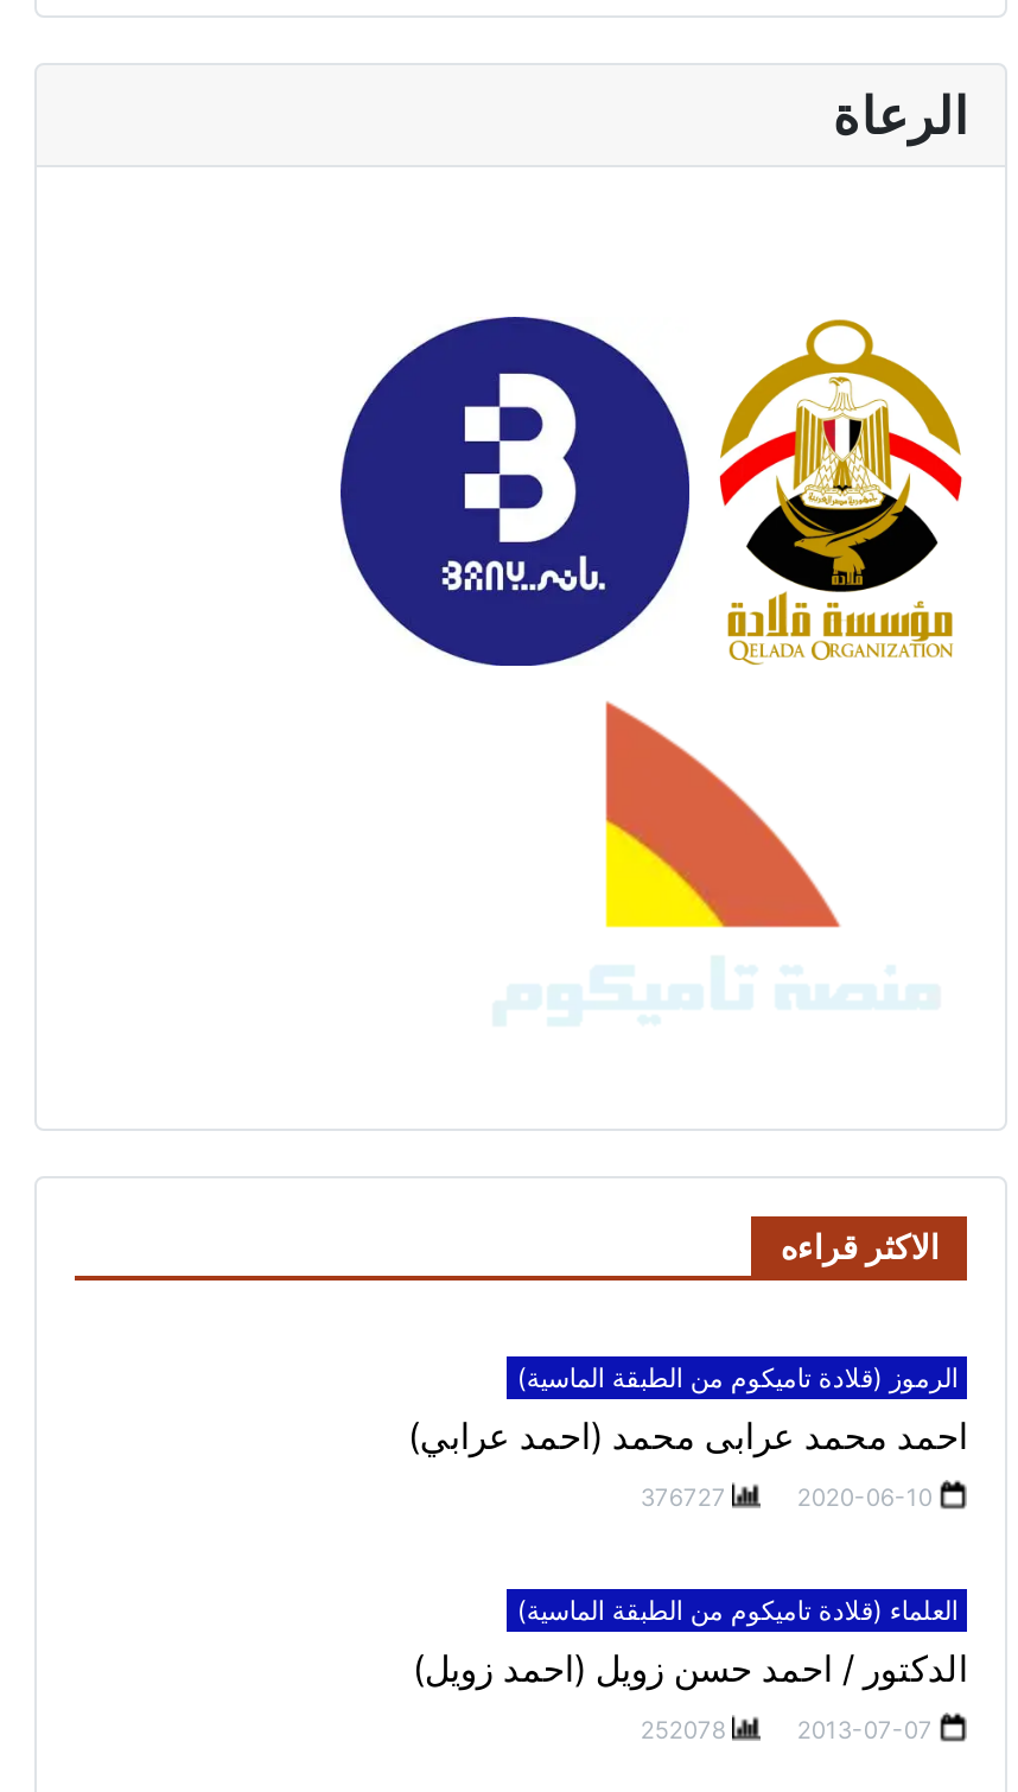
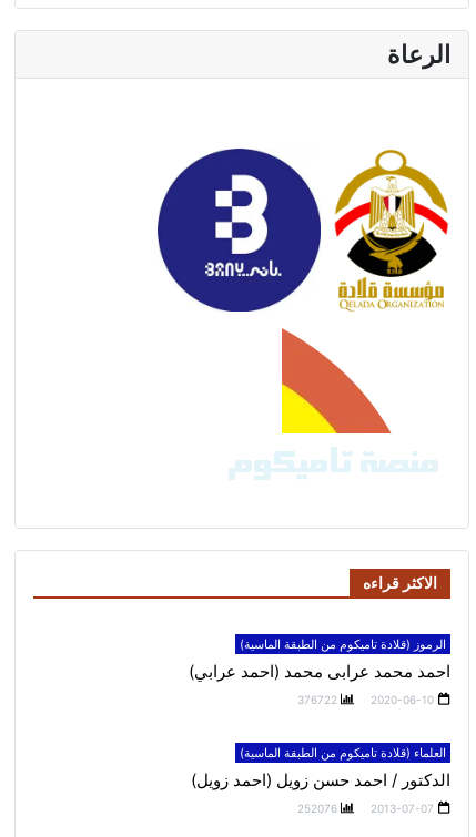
- 376727
+ 376722

- 252078
+ 252076
